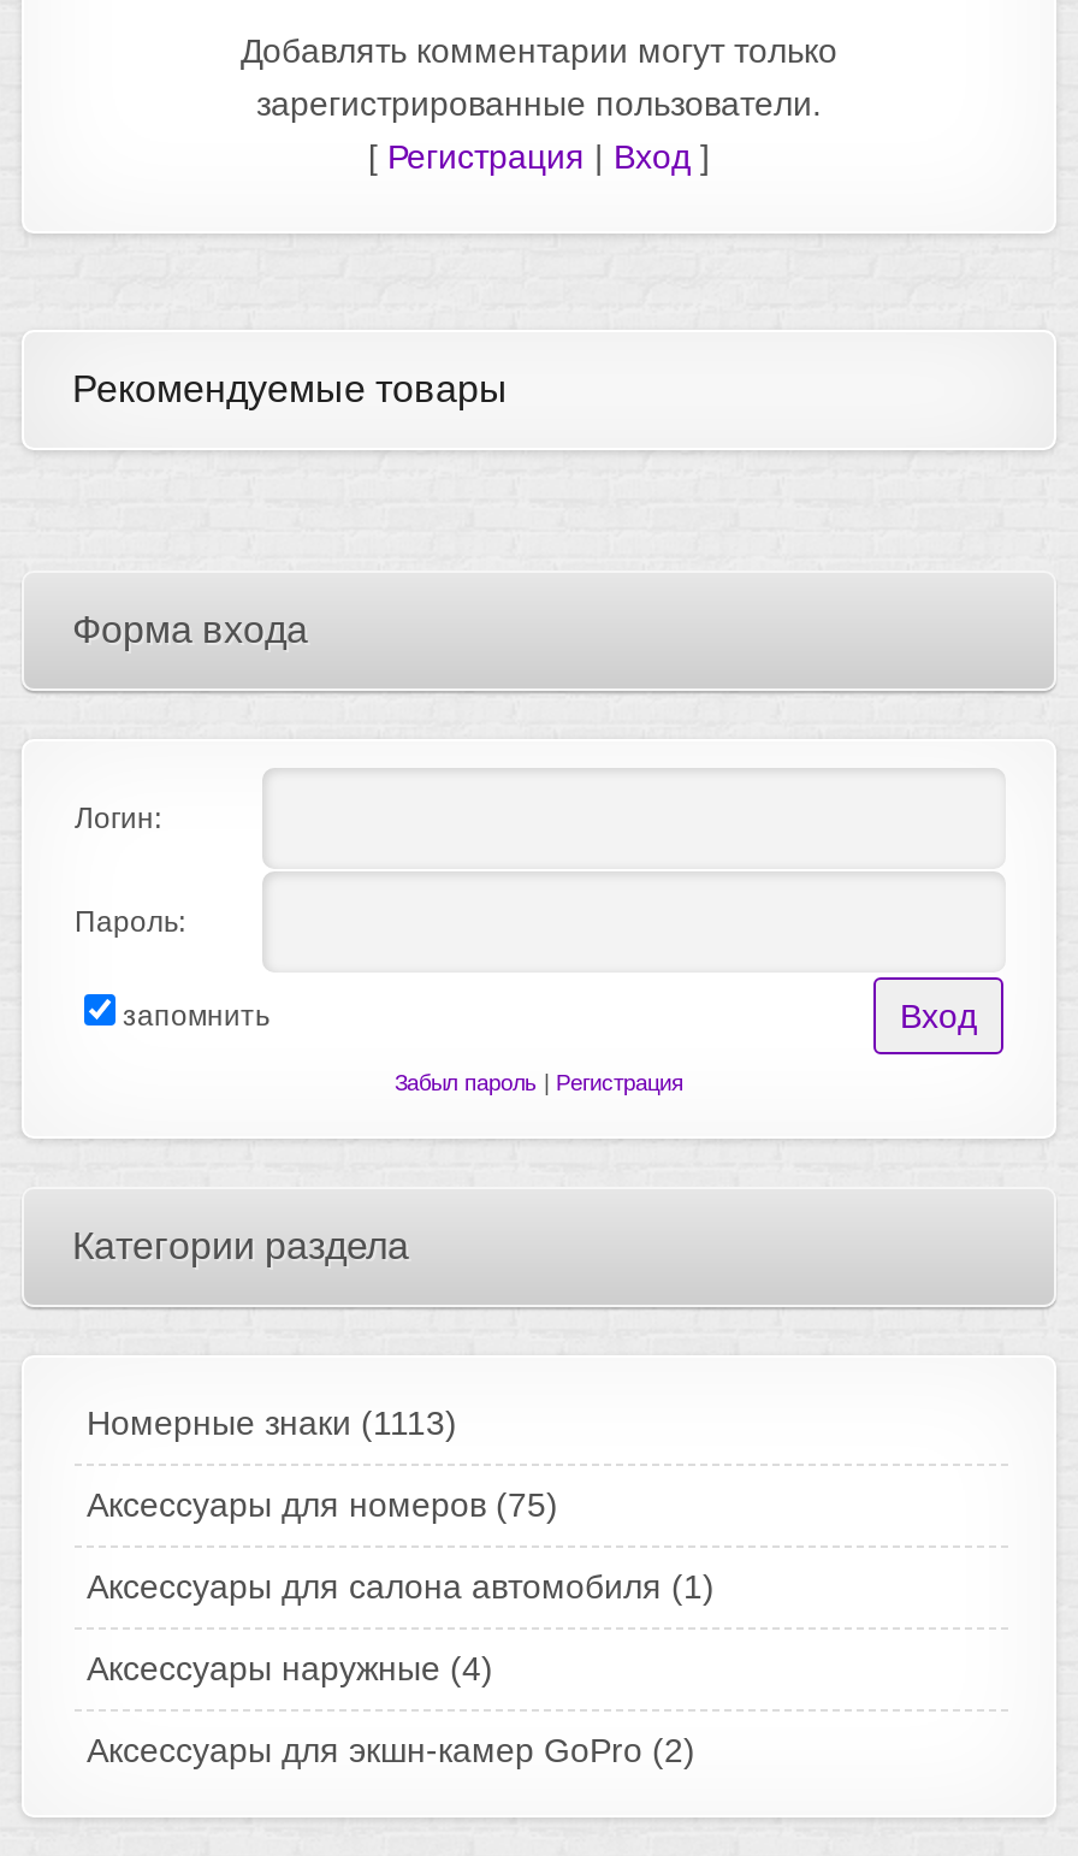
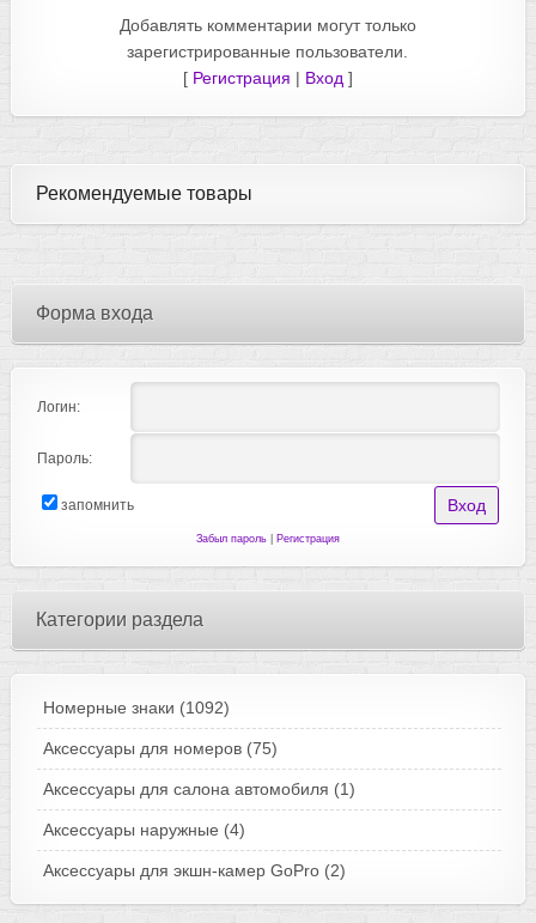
- Номерные знаки (1113)
+ Номерные знаки (1092)
